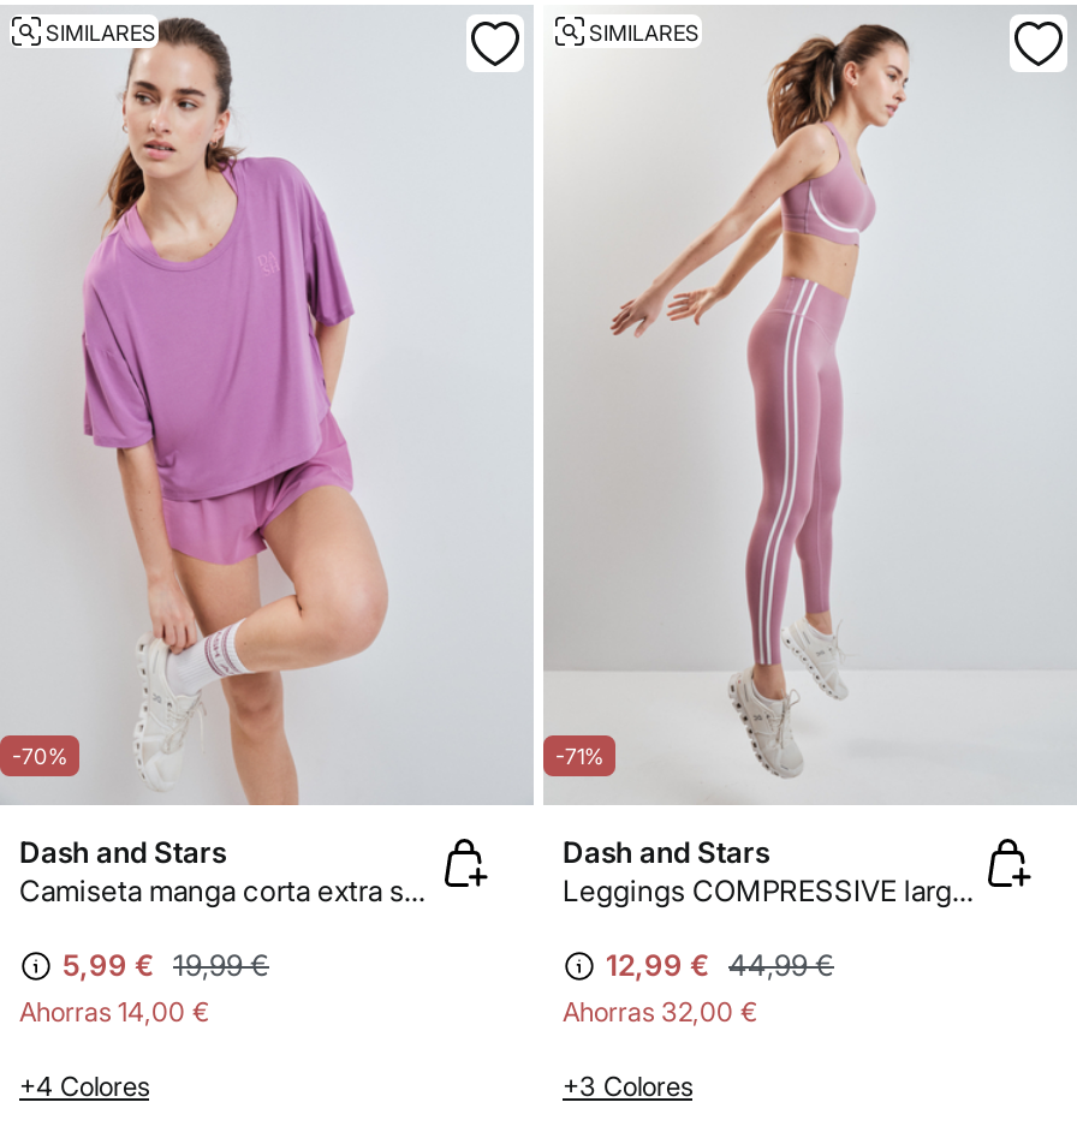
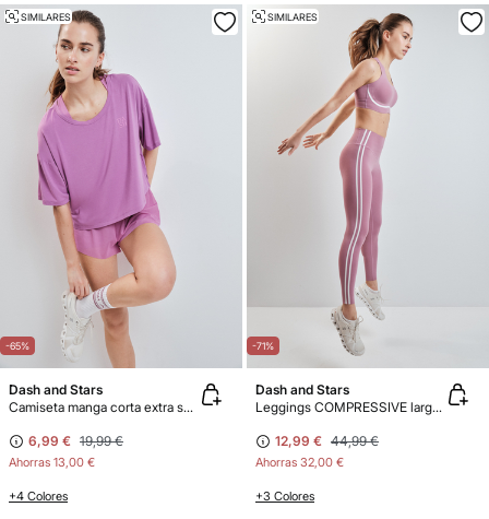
- -70%
+ -65%

- 5,99 € 19,99 €
+ 6,99 € 19,99 €

- Ahorras 14,00 €
+ Ahorras 13,00 €
